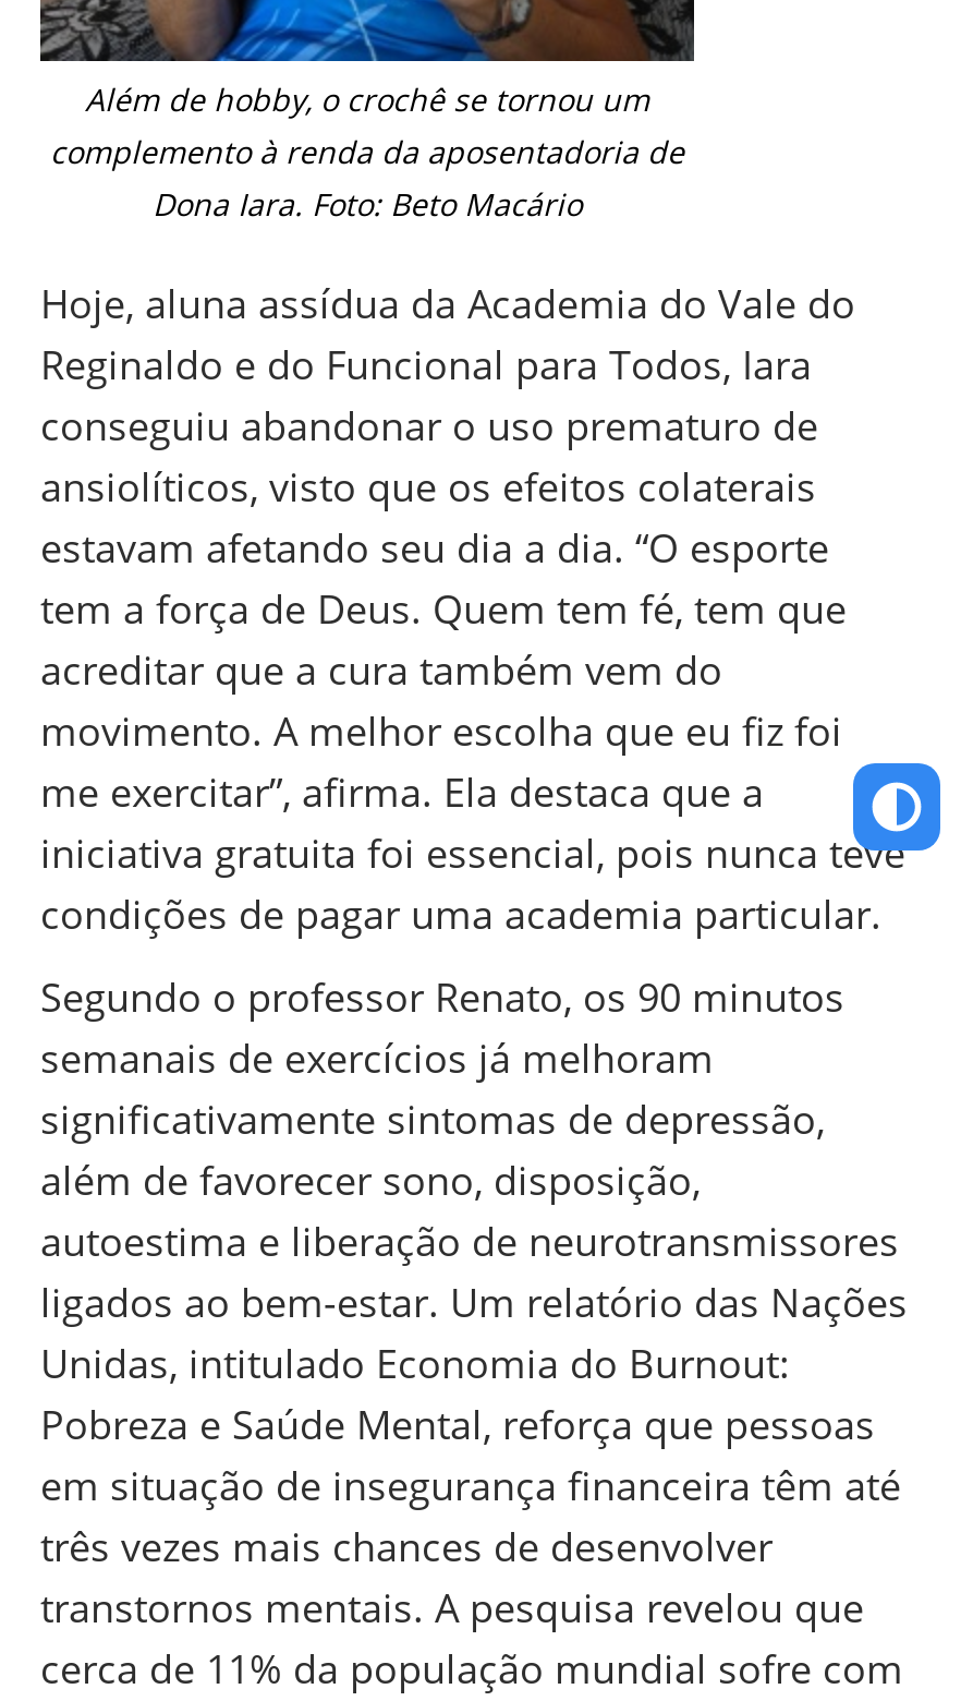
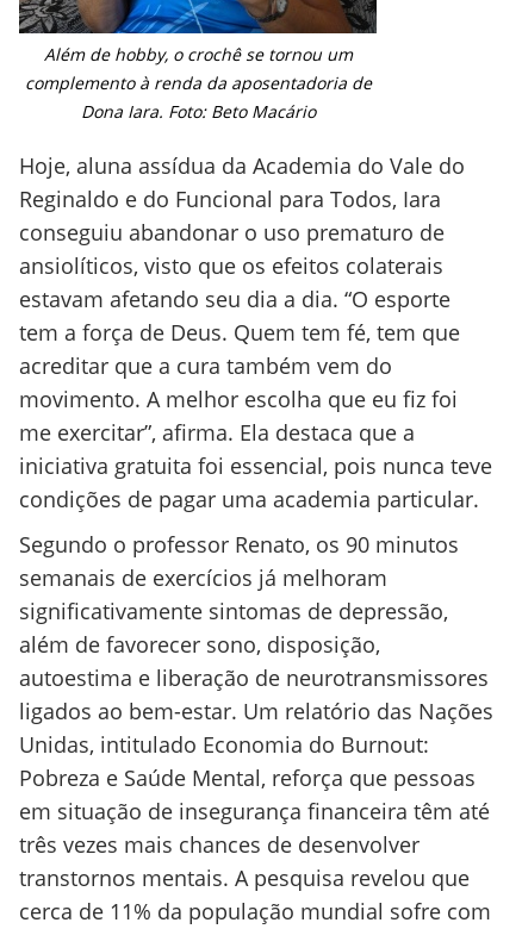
- [image]
